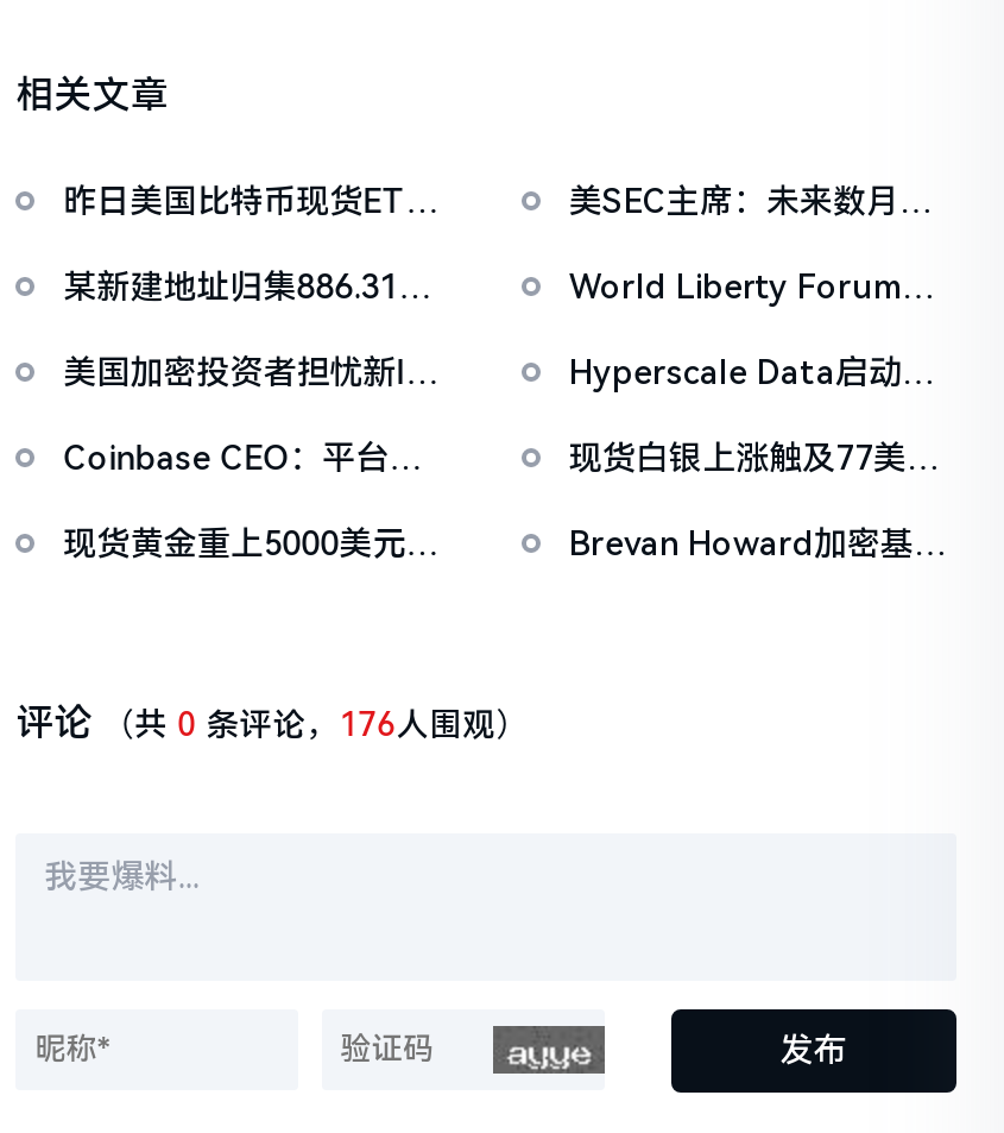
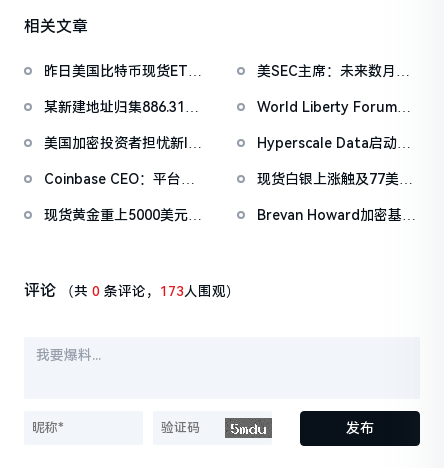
- 评论（共0条评论，176人围观）
+ 评论（共0条评论，173人围观）
